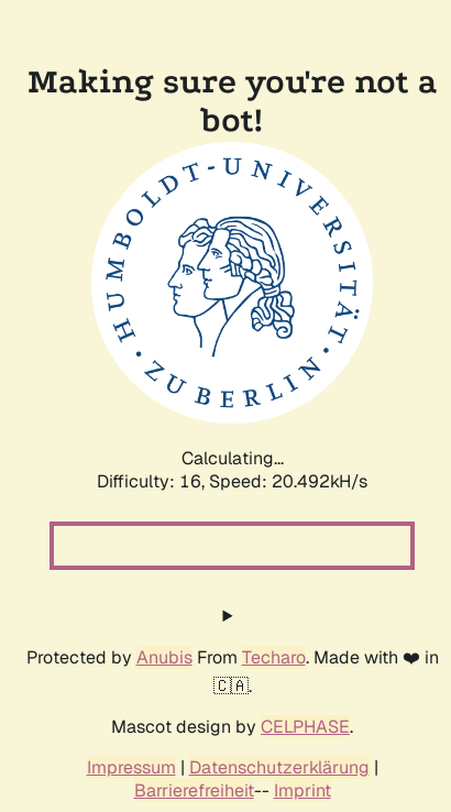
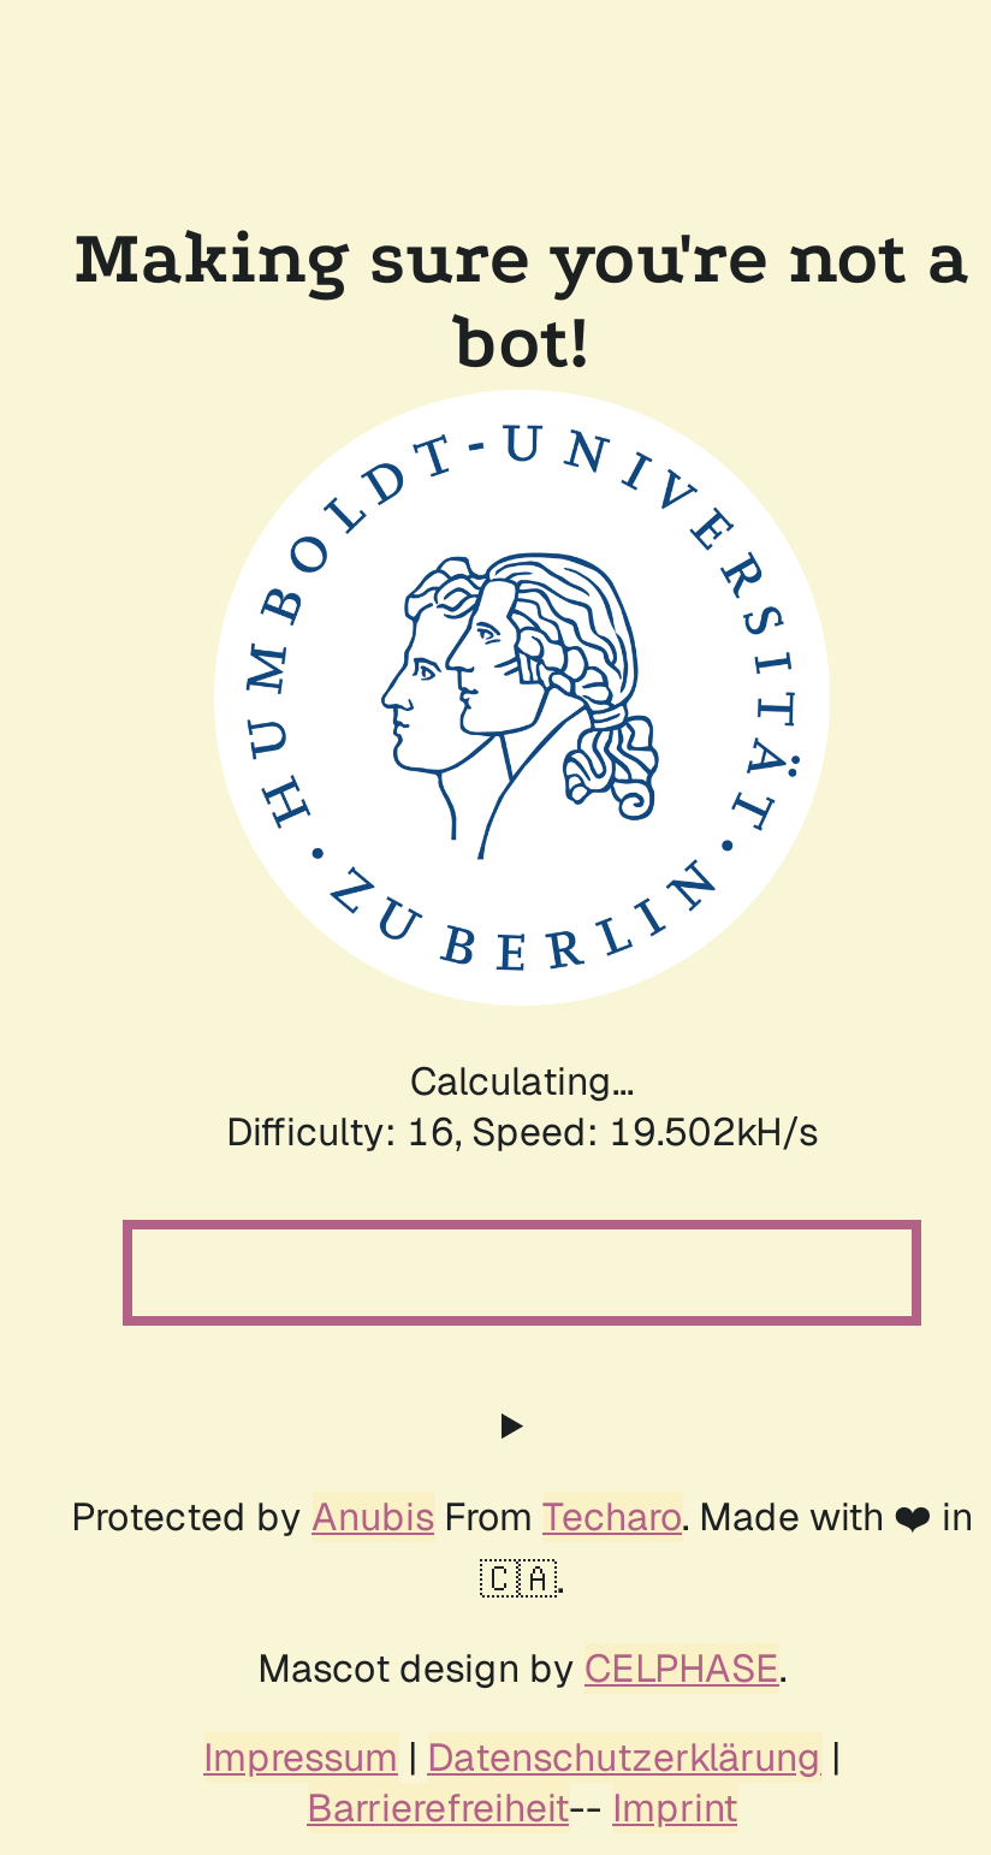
- Difficulty: 16, Speed: 20.492kH/s
+ Difficulty: 16, Speed: 19.502kH/s
